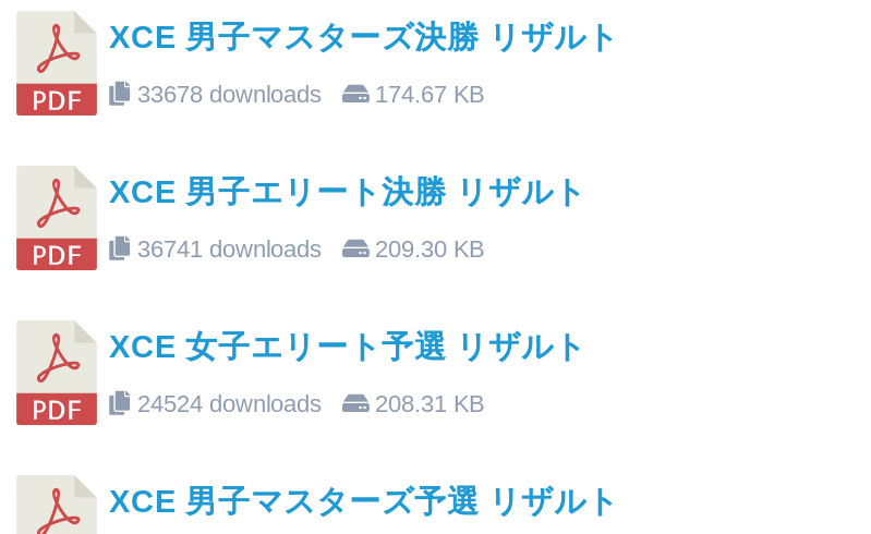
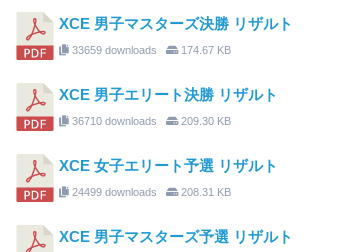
- 33678 downloads 174.67 KB
+ 33659 downloads 174.67 KB

- 36741 downloads 209.30 KB
+ 36710 downloads 209.30 KB

- 24524 downloads 208.31 KB
+ 24499 downloads 208.31 KB
